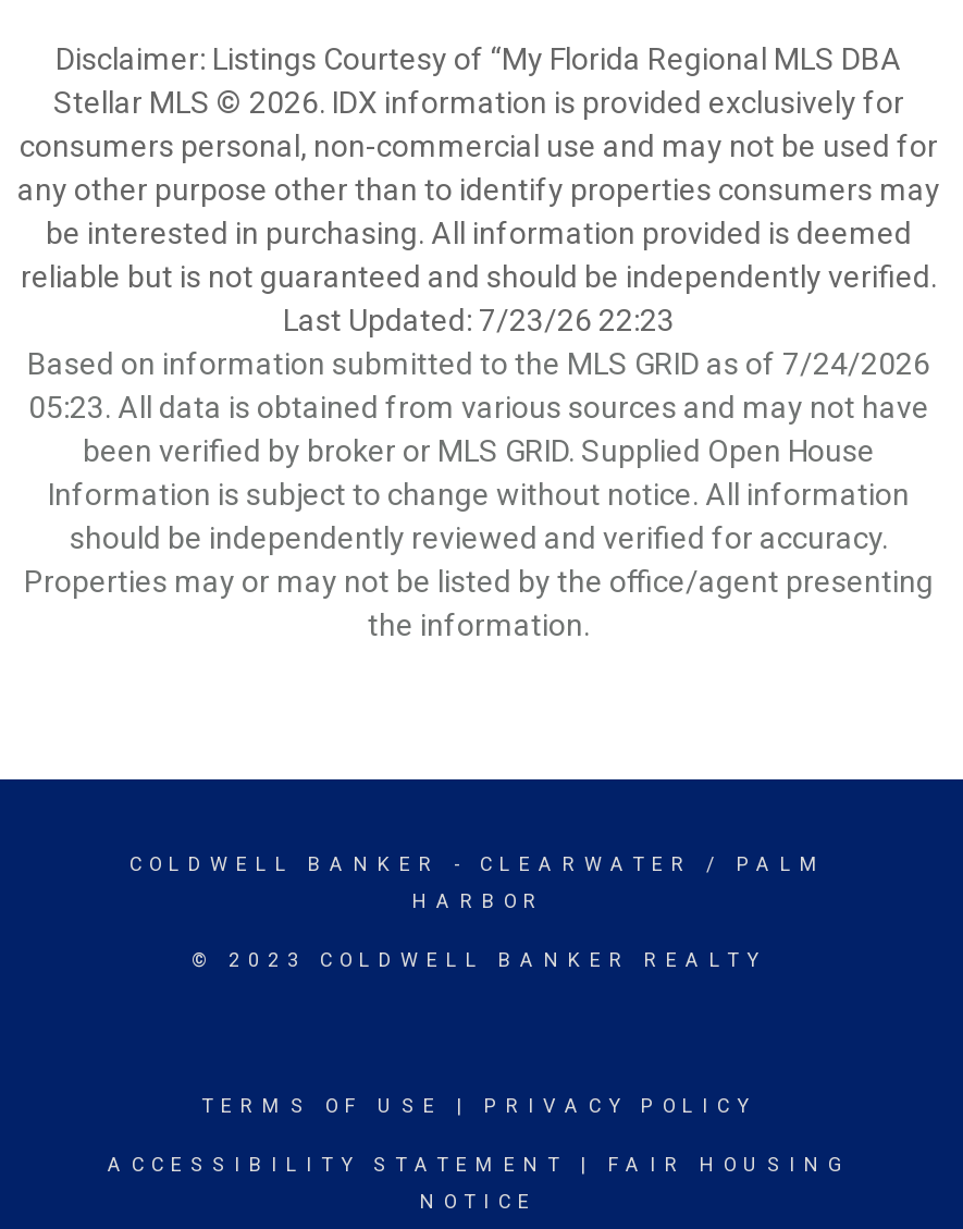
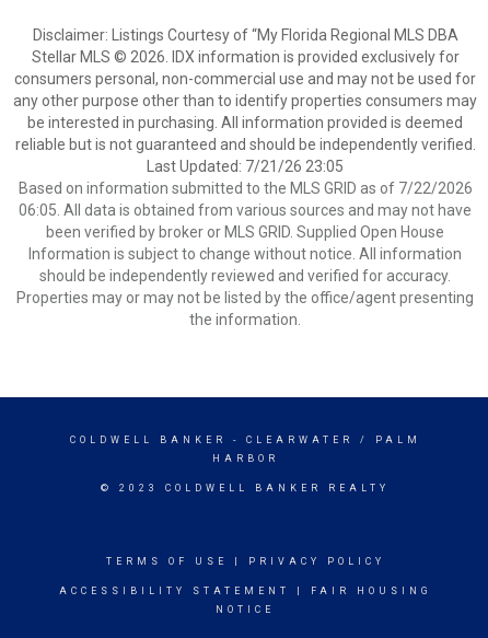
- Last Updated: 7/23/26 22:23
+ Last Updated: 7/21/26 23:05

- Based on information submitted to the MLS GRID as of 7/24/2026
+ Based on information submitted to the MLS GRID as of 7/22/2026

- 05:23. All data is obtained from various sources and may not have
+ 06:05. All data is obtained from various sources and may not have
